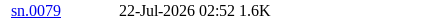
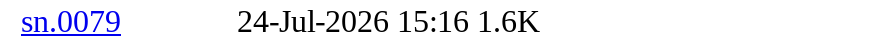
- 22-Jul-2026 02:52 1.6K
+ 24-Jul-2026 15:16 1.6K
